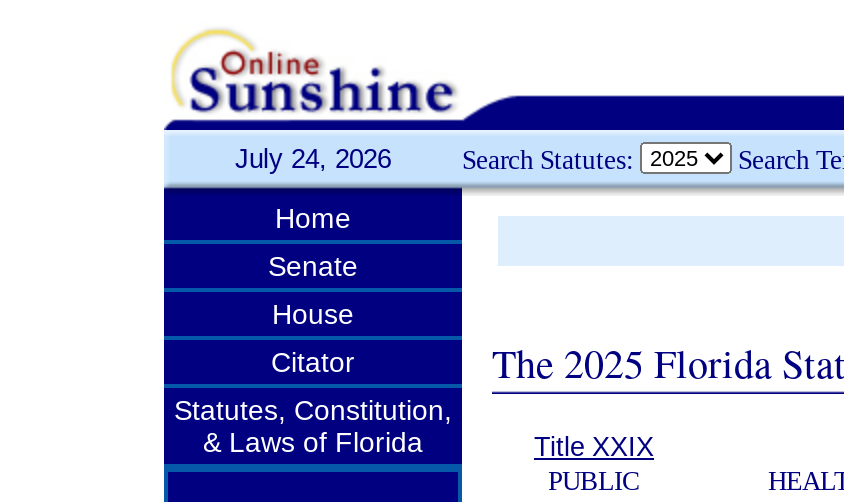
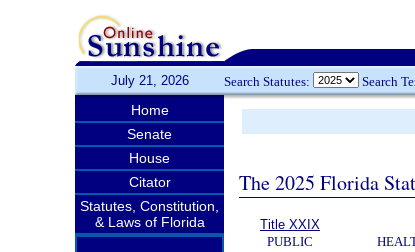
- July 24, 2026
+ July 21, 2026
